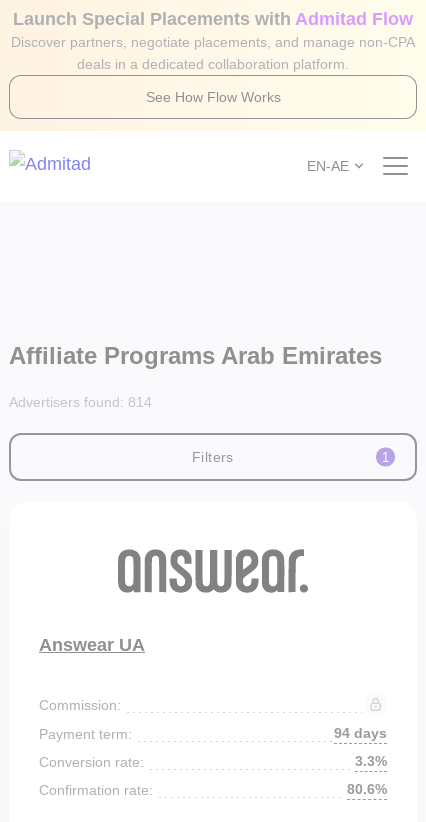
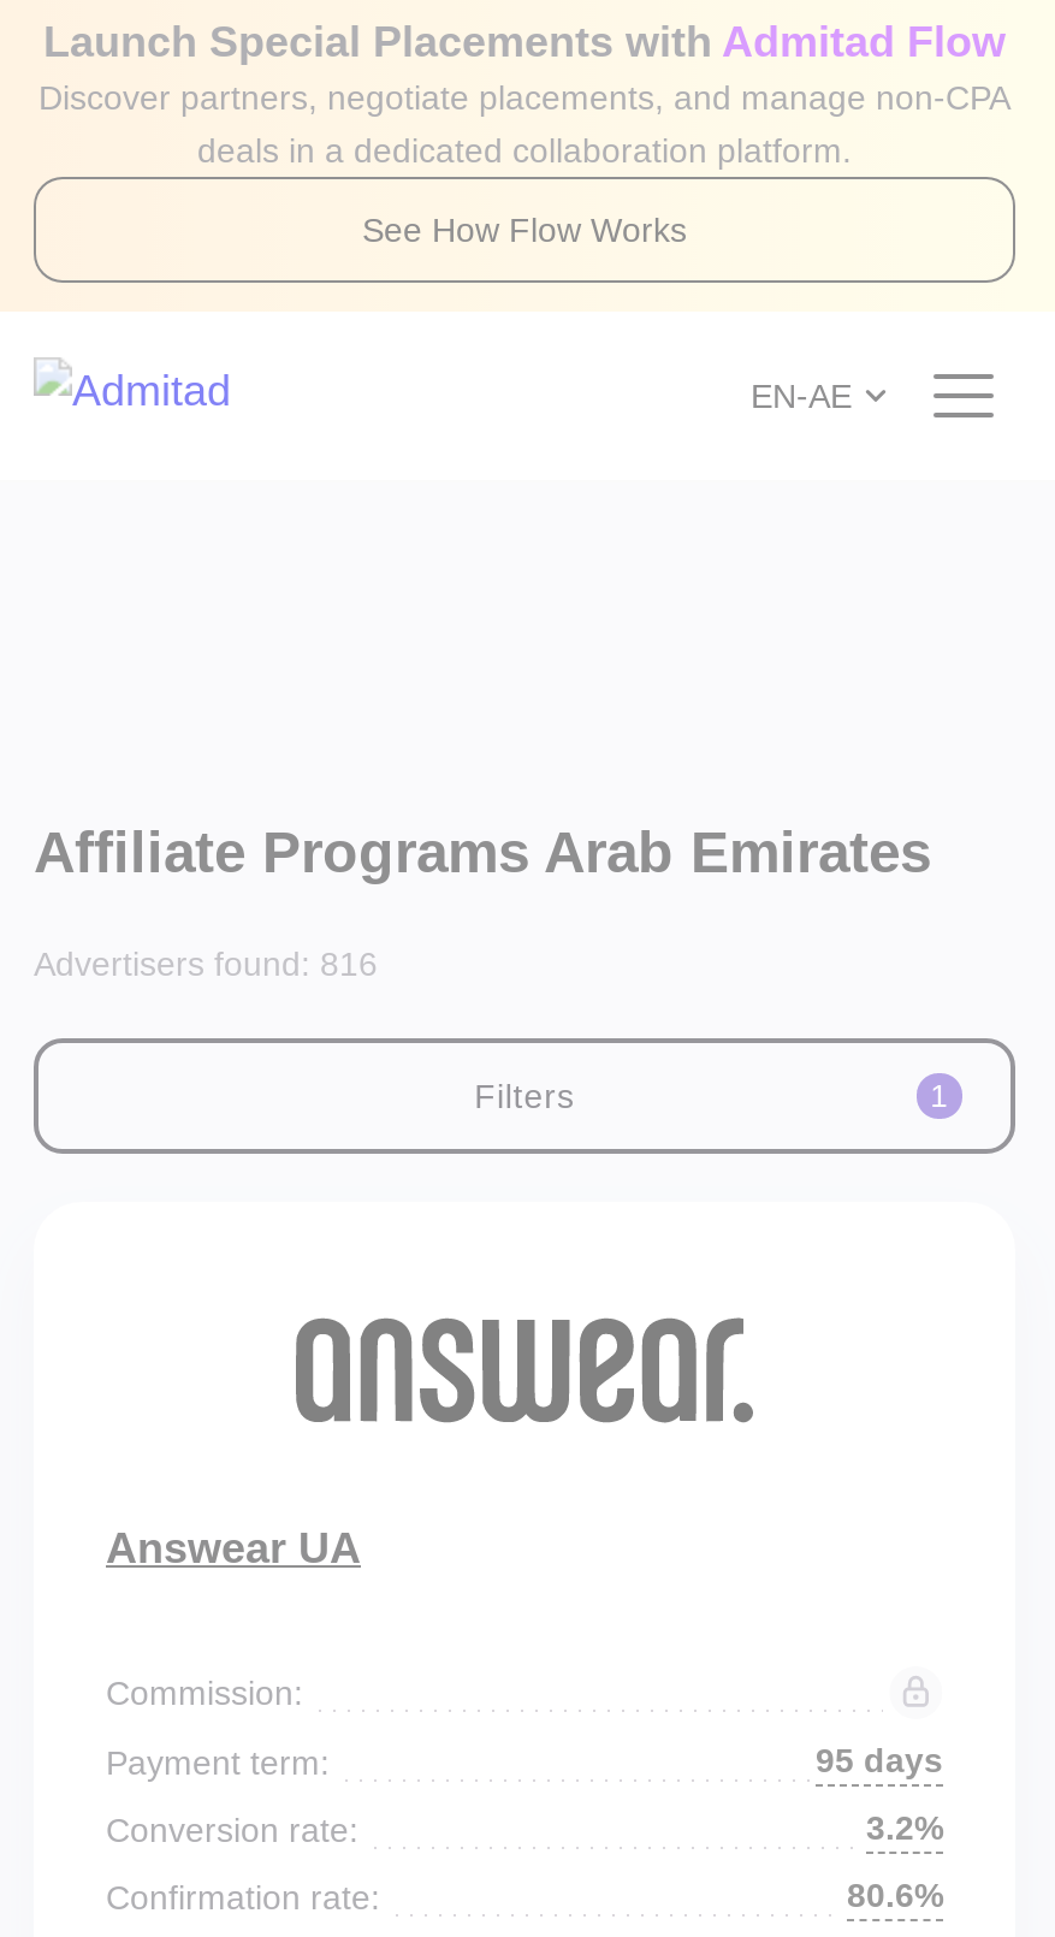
- Advertisers found: 814
+ Advertisers found: 816

- 94 days
+ 95 days

- 3.3%
+ 3.2%
